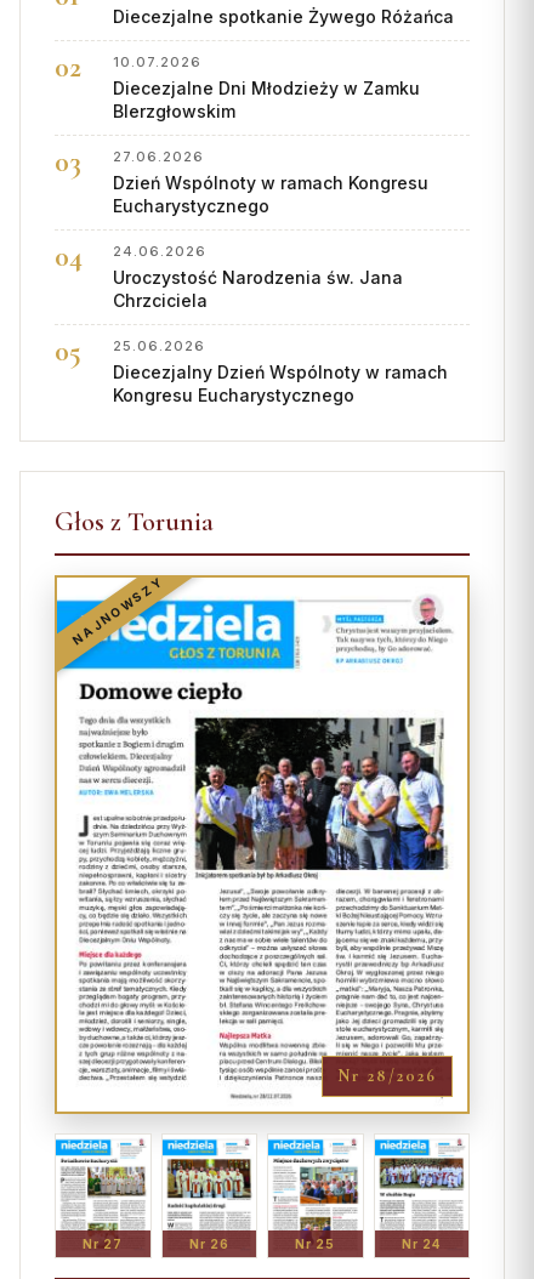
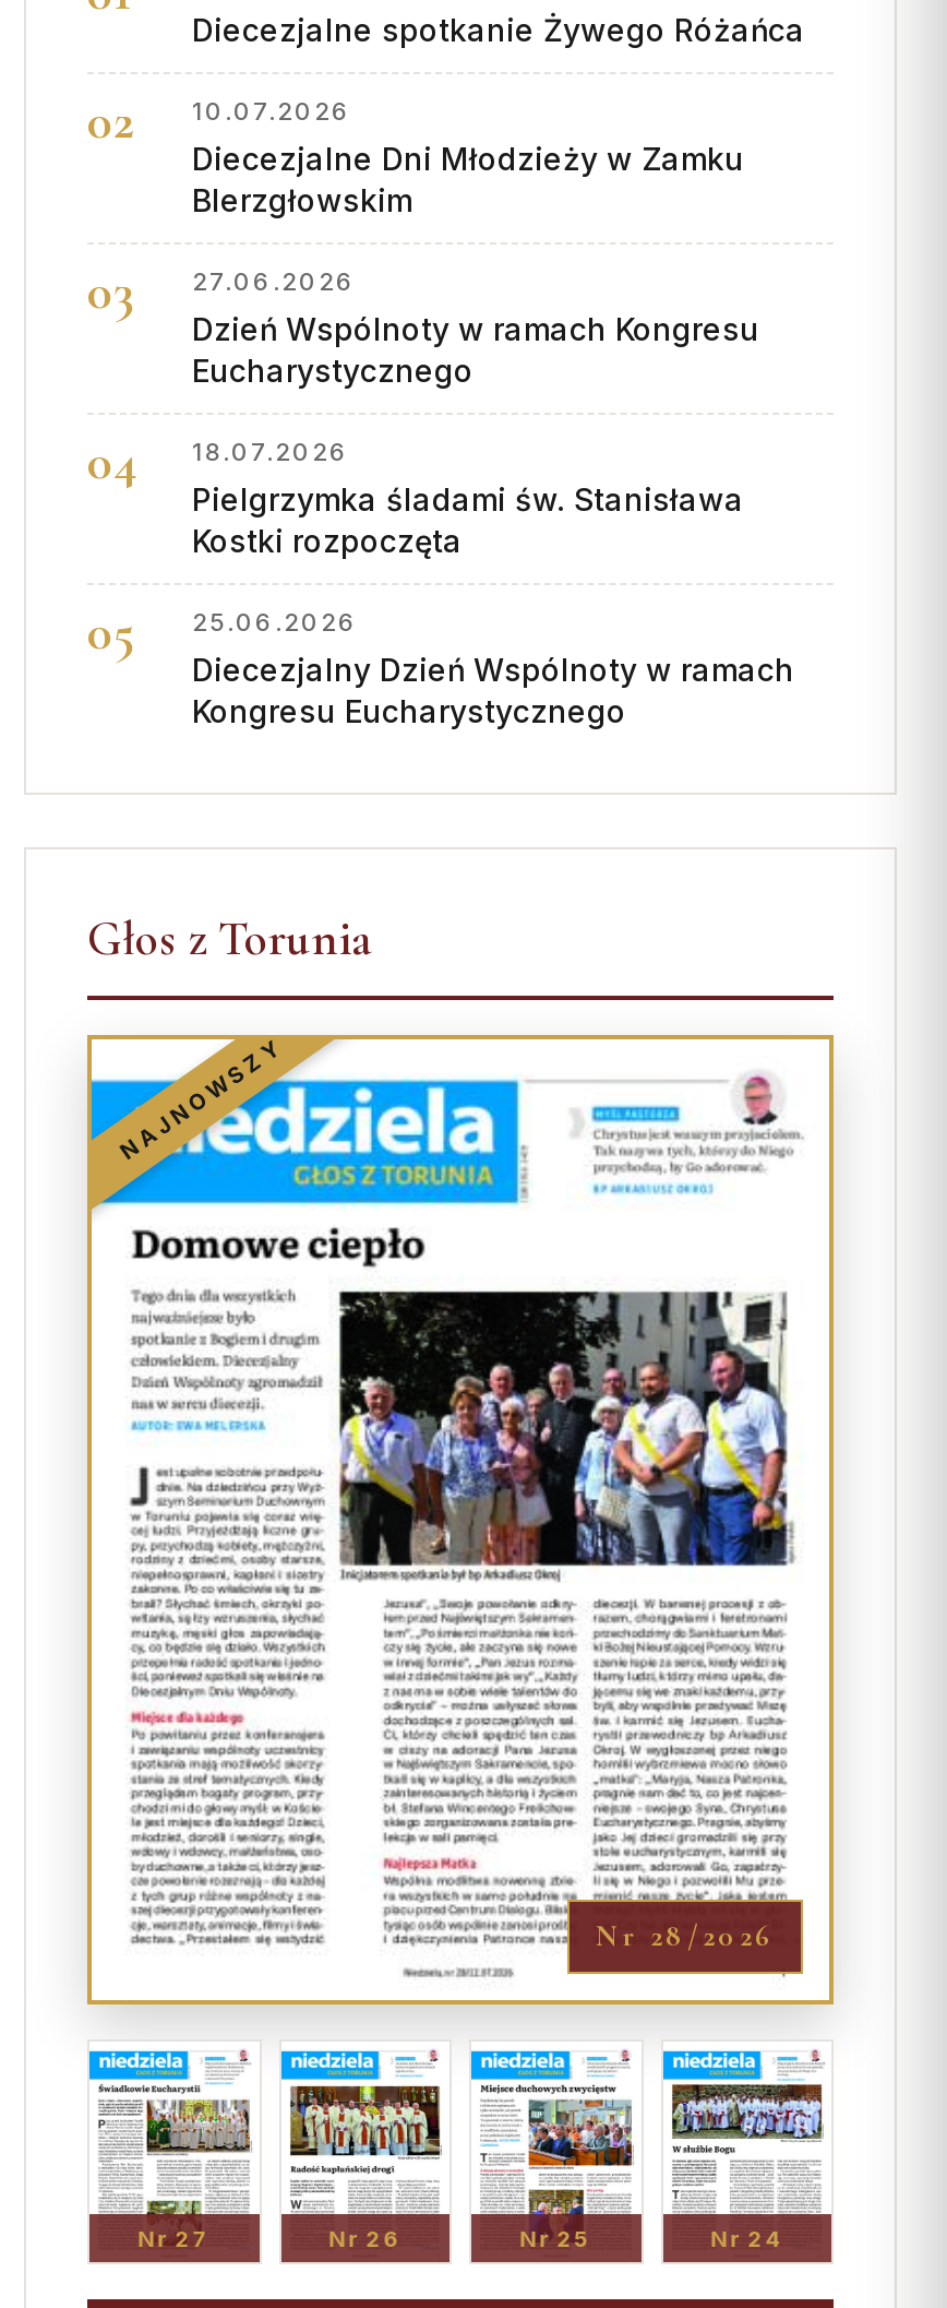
- 24.06.2026
- Uroczystość Narodzenia św. Jana
- Chrzciciela
+ 18.07.2026
+ Pielgrzymka śladami św. Stanisława
+ Kostki rozpoczęta
